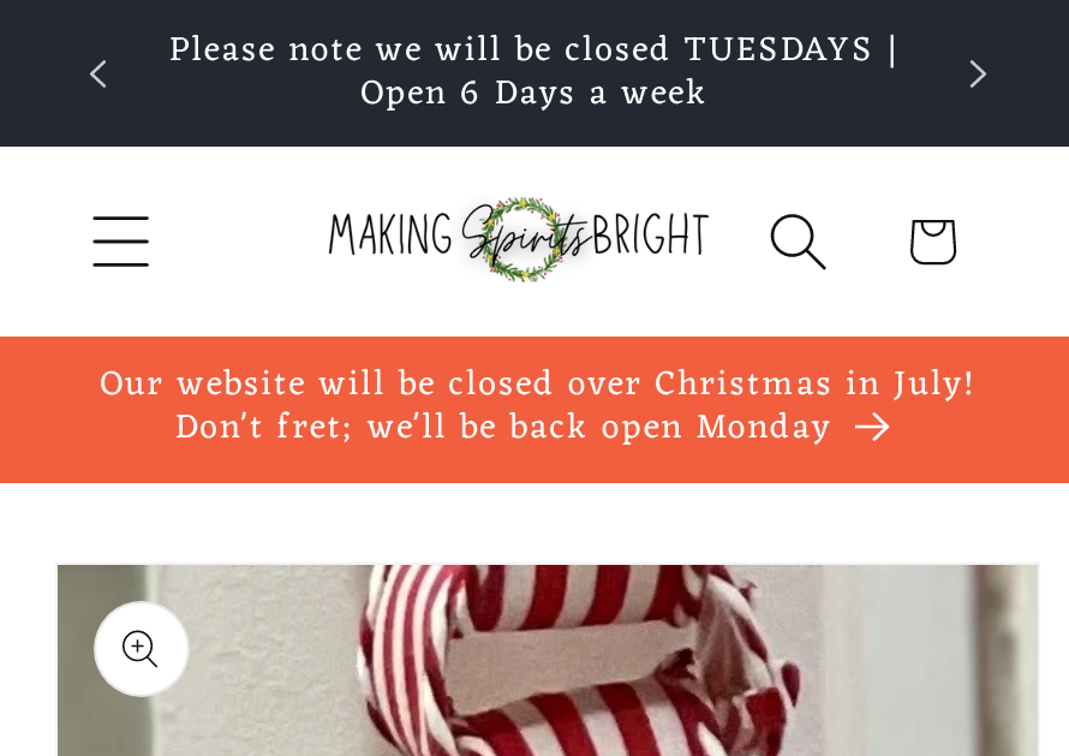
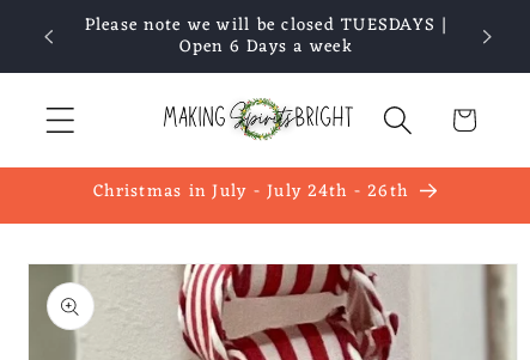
- Our website will be closed over Christmas in July!
- Don't fret; we'll be back open Monday
+ Christmas in July - July 24th - 26th
